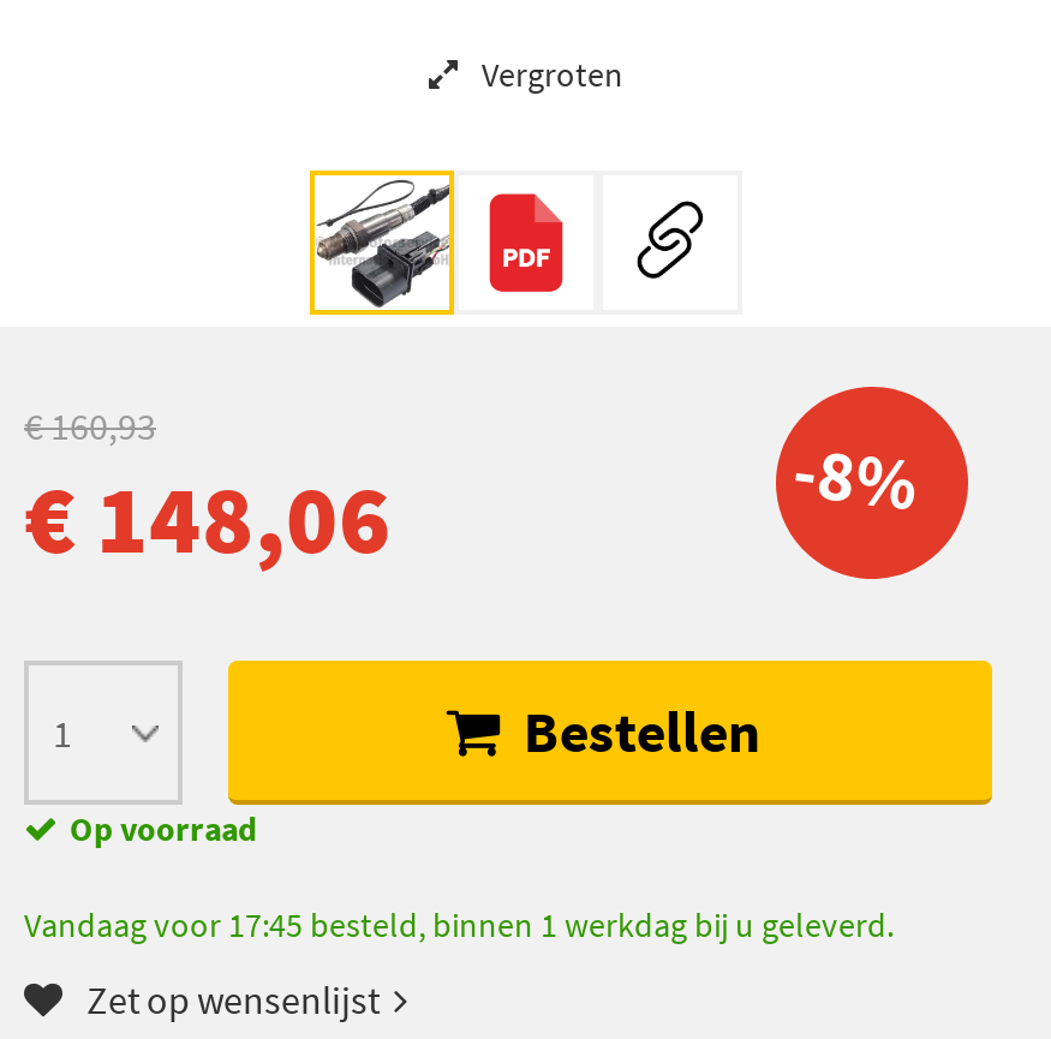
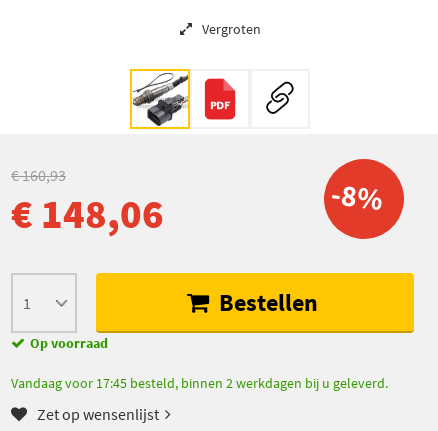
- Vandaag voor 17:45 besteld, binnen 1 werkdag bij u geleverd.
+ Vandaag voor 17:45 besteld, binnen 2 werkdagen bij u geleverd.
